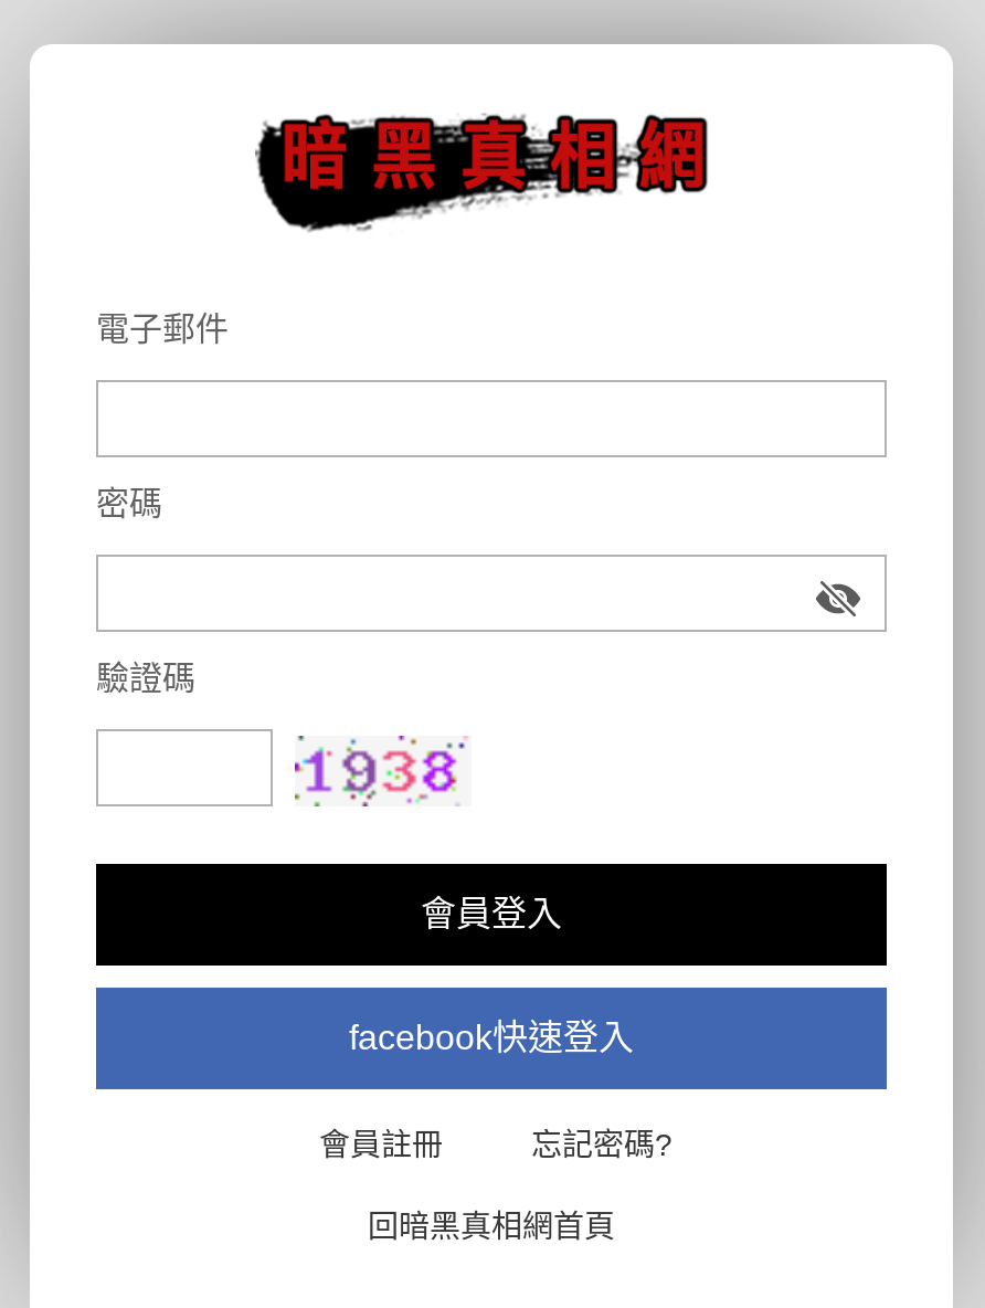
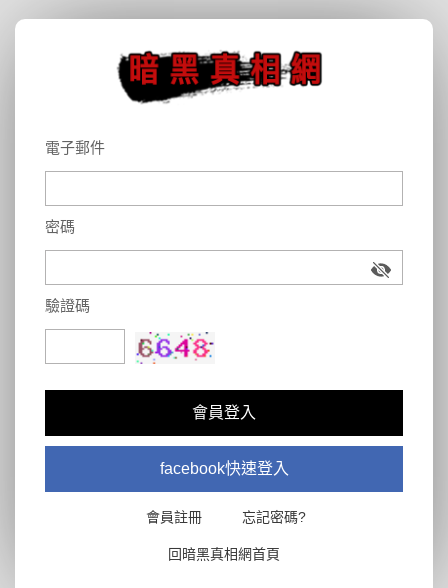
- [image]
+ [image]
